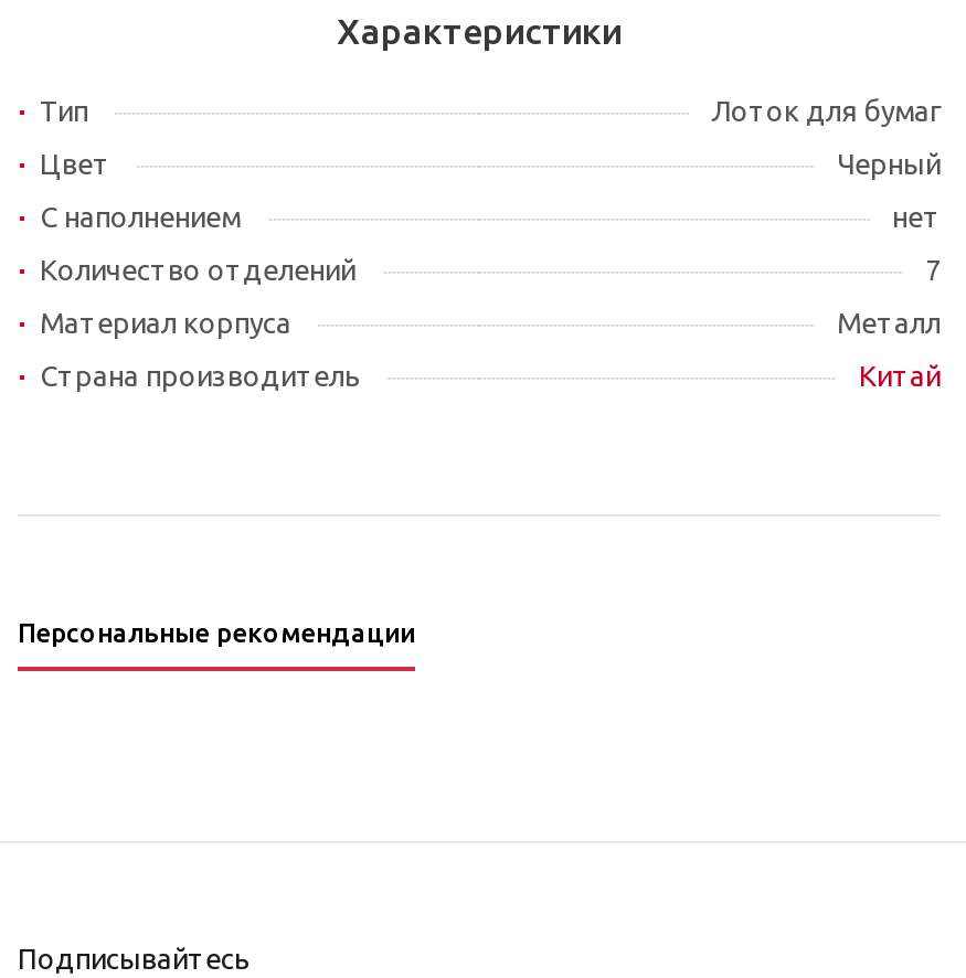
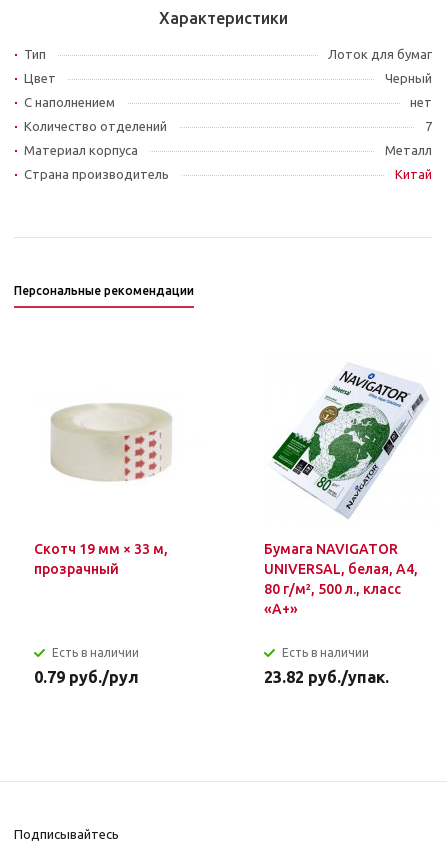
+ Скотч 19 мм × 33 м,
+ прозрачный

+ Есть в наличии
+ 0.79 руб./рул

+ [image]

+ [image]
+ Бумага NAVIGATOR
+ UNIVERSAL, белая, А4,
+ 80 г/м², 500 л., класс
+ «А+»
+ Есть в наличии
+ 23.82 руб./упак.
